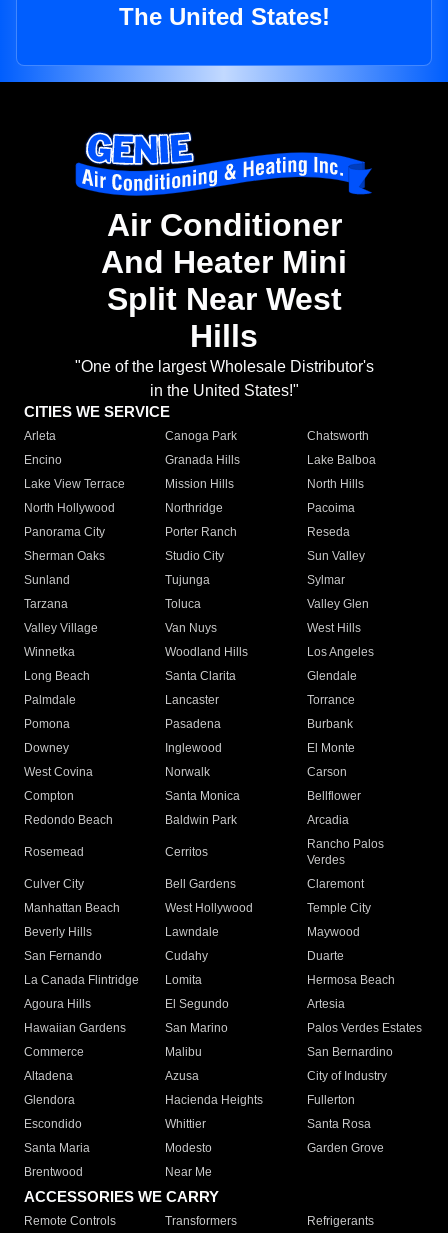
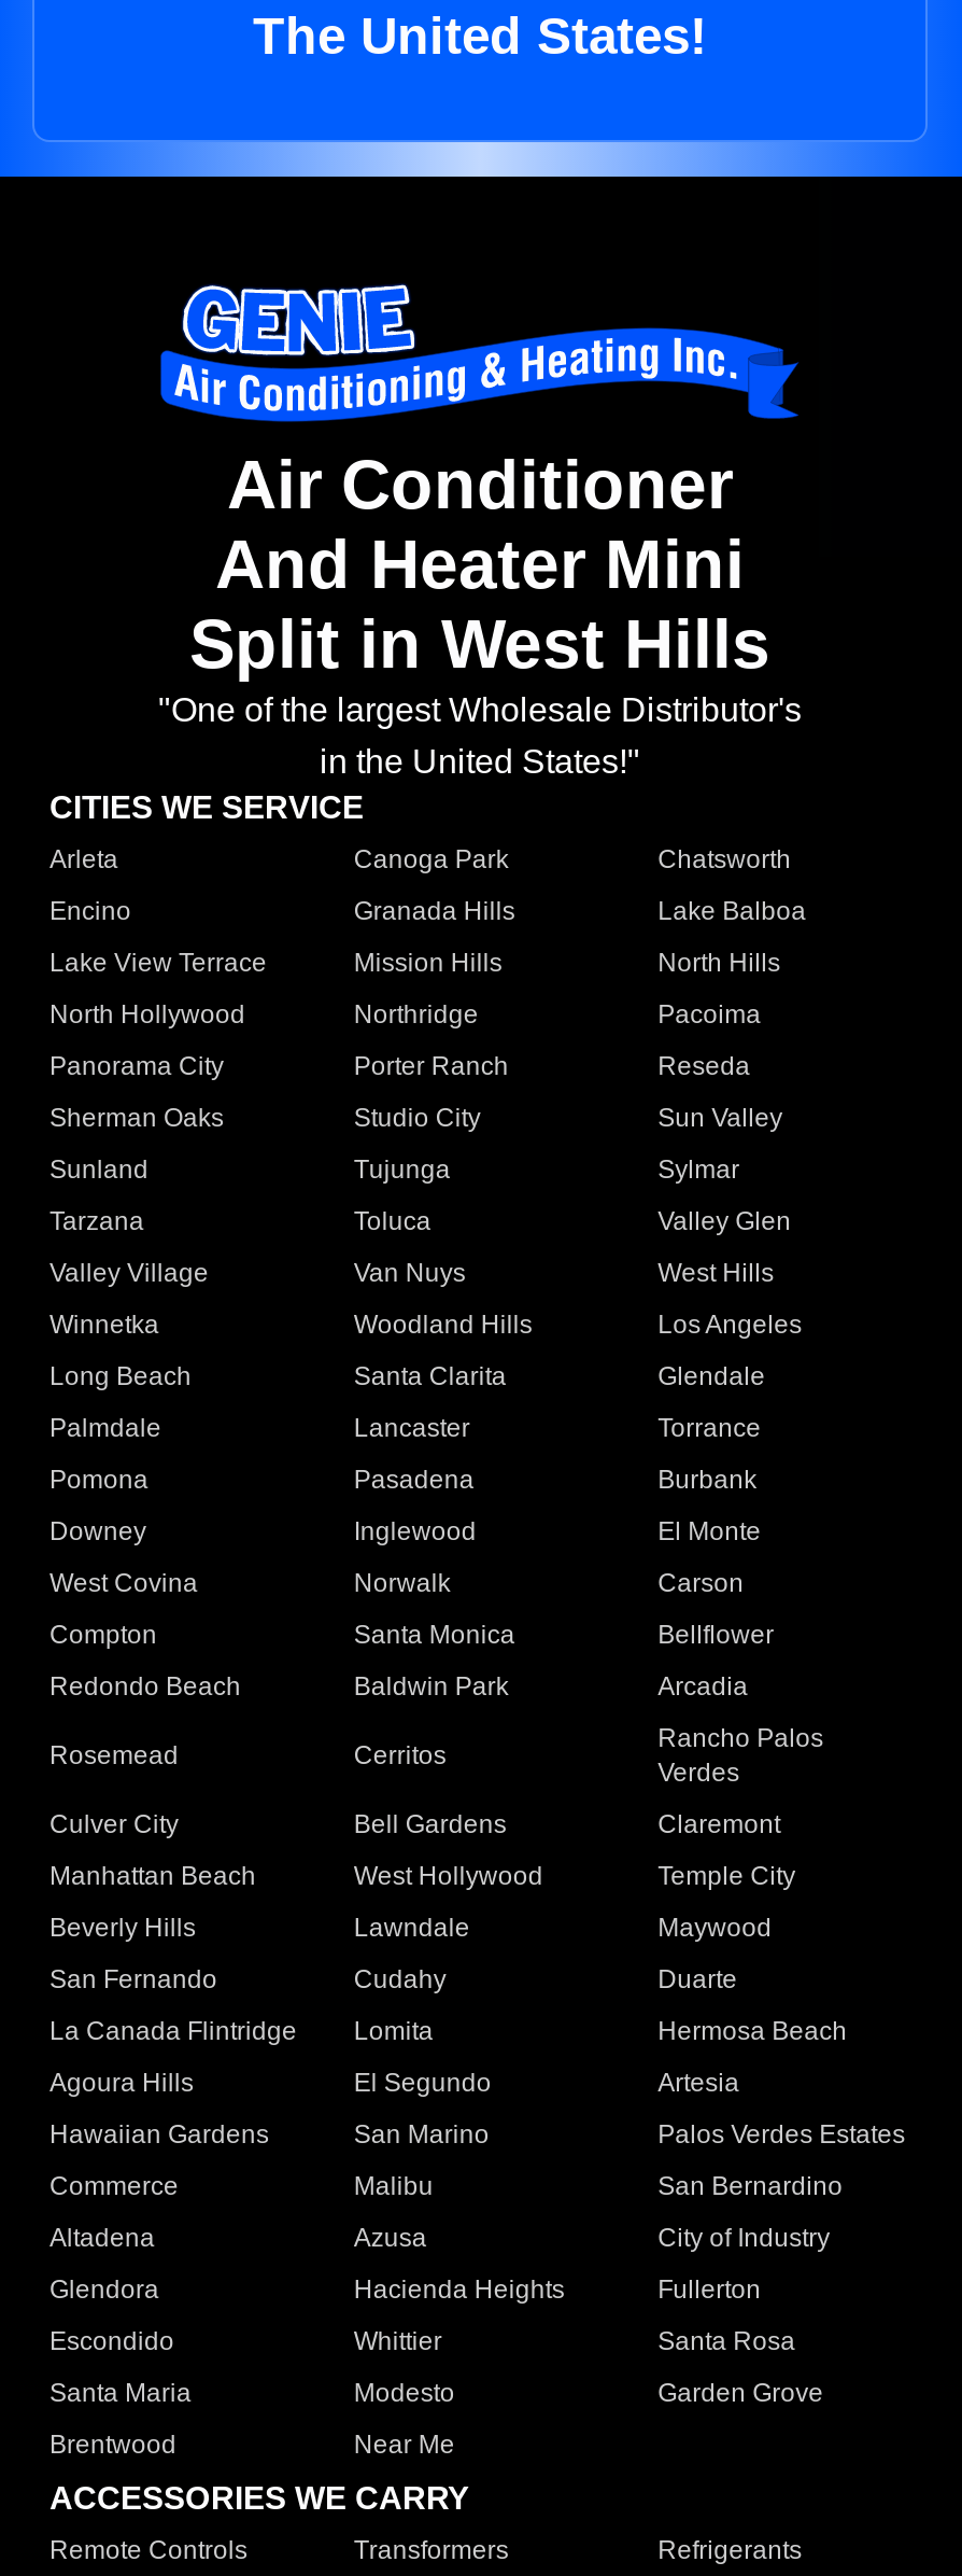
- Split Near West
- Hills
+ Split in West Hills
